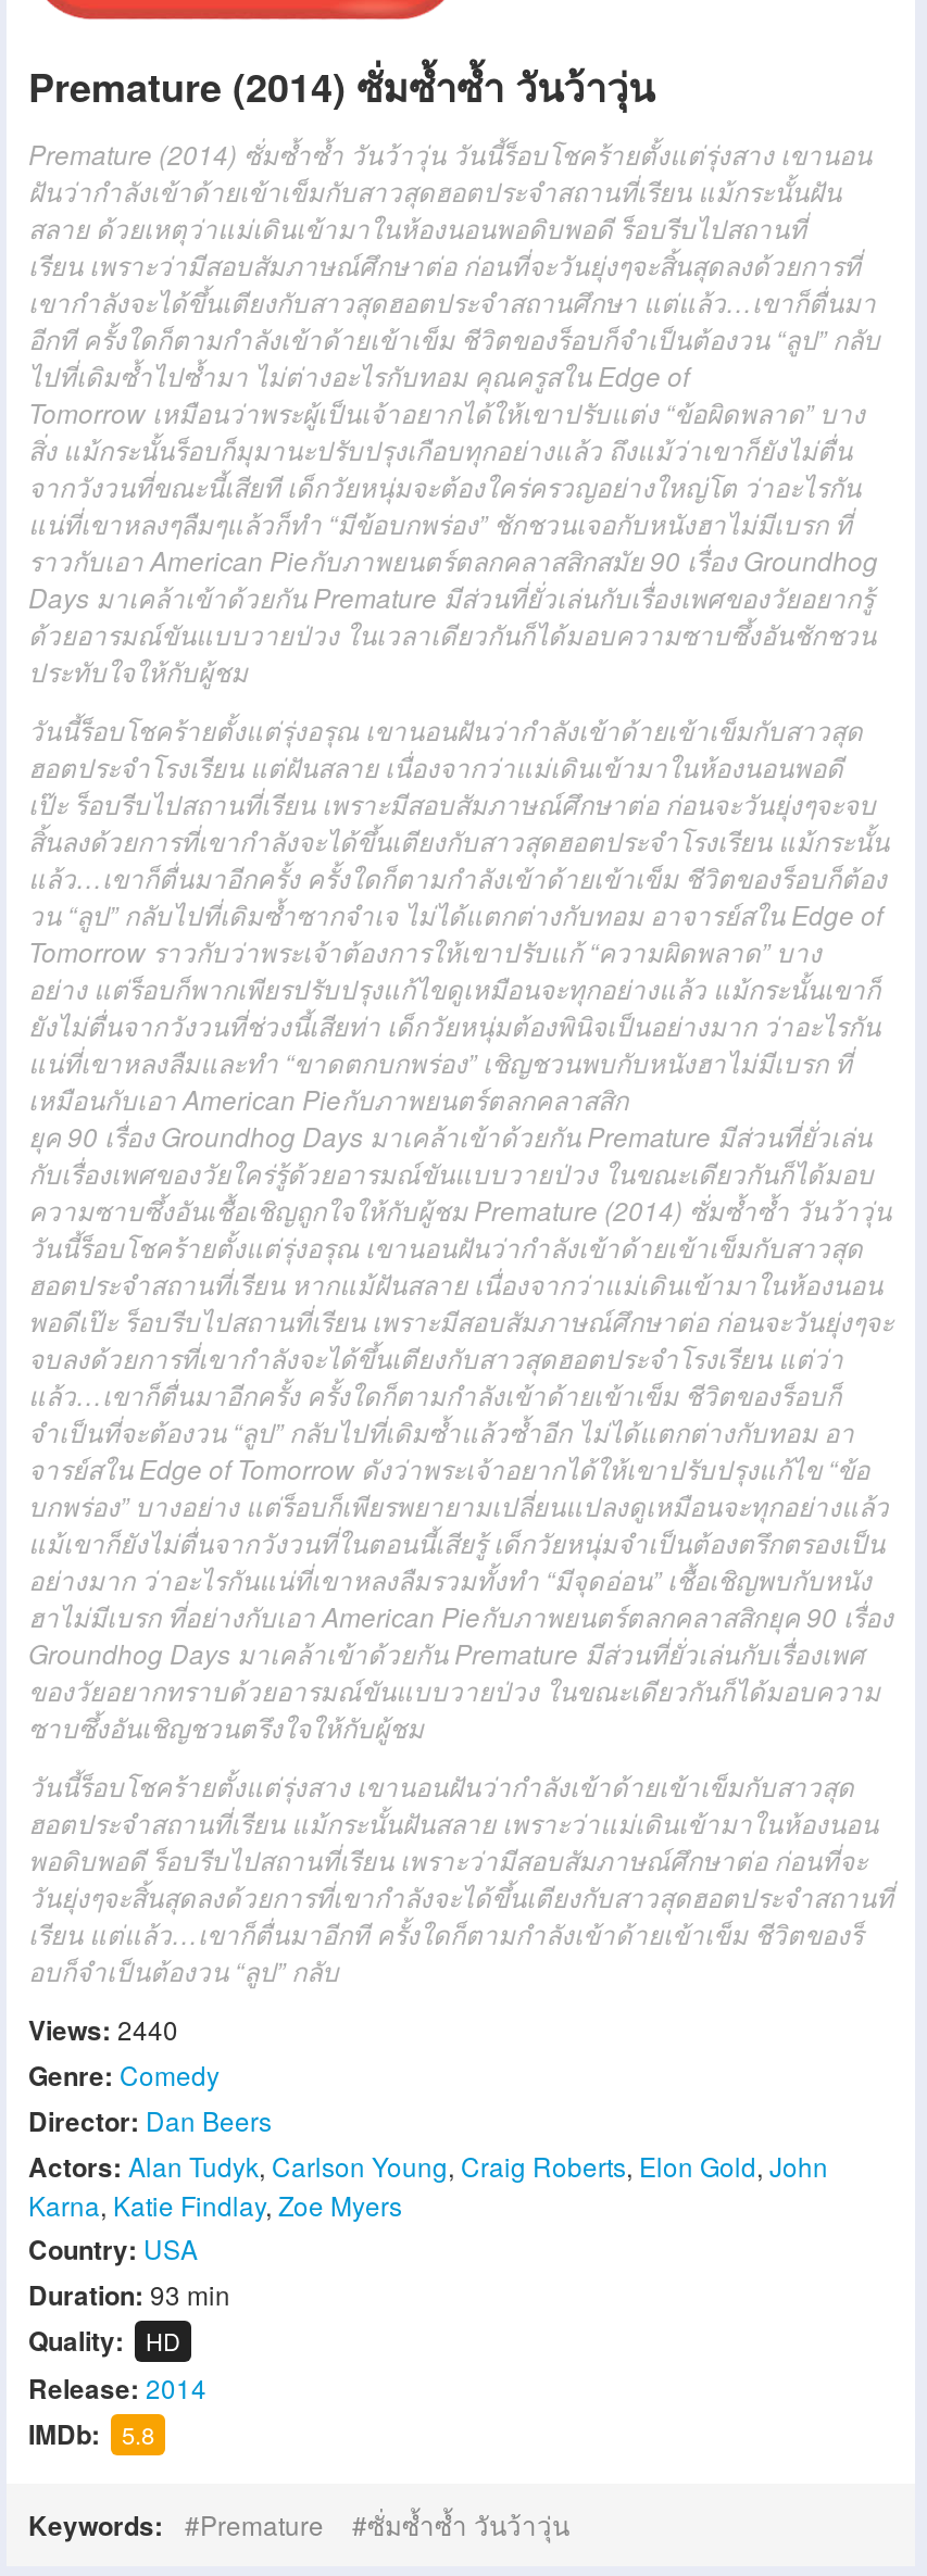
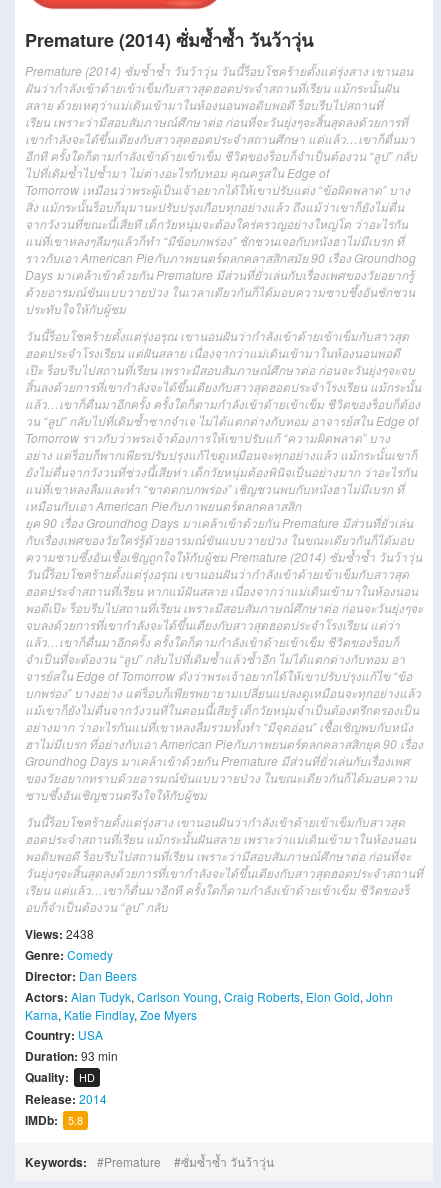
- Views: 2440
+ Views: 2438
